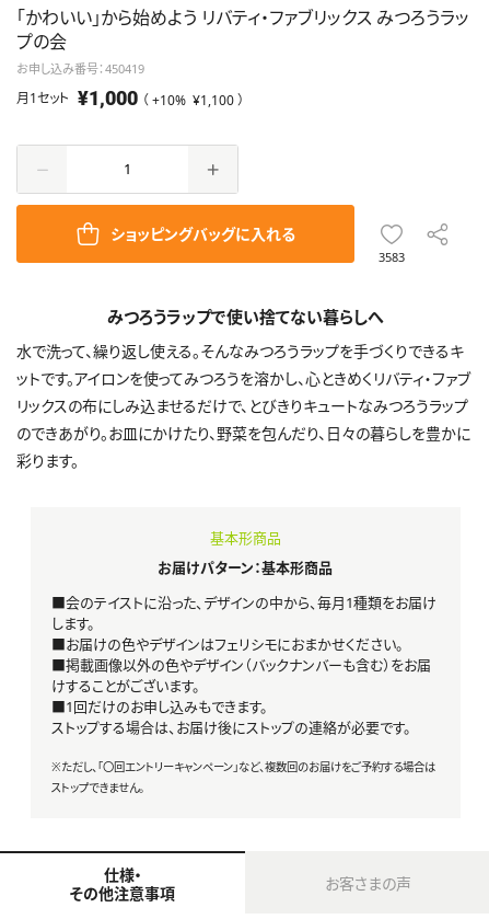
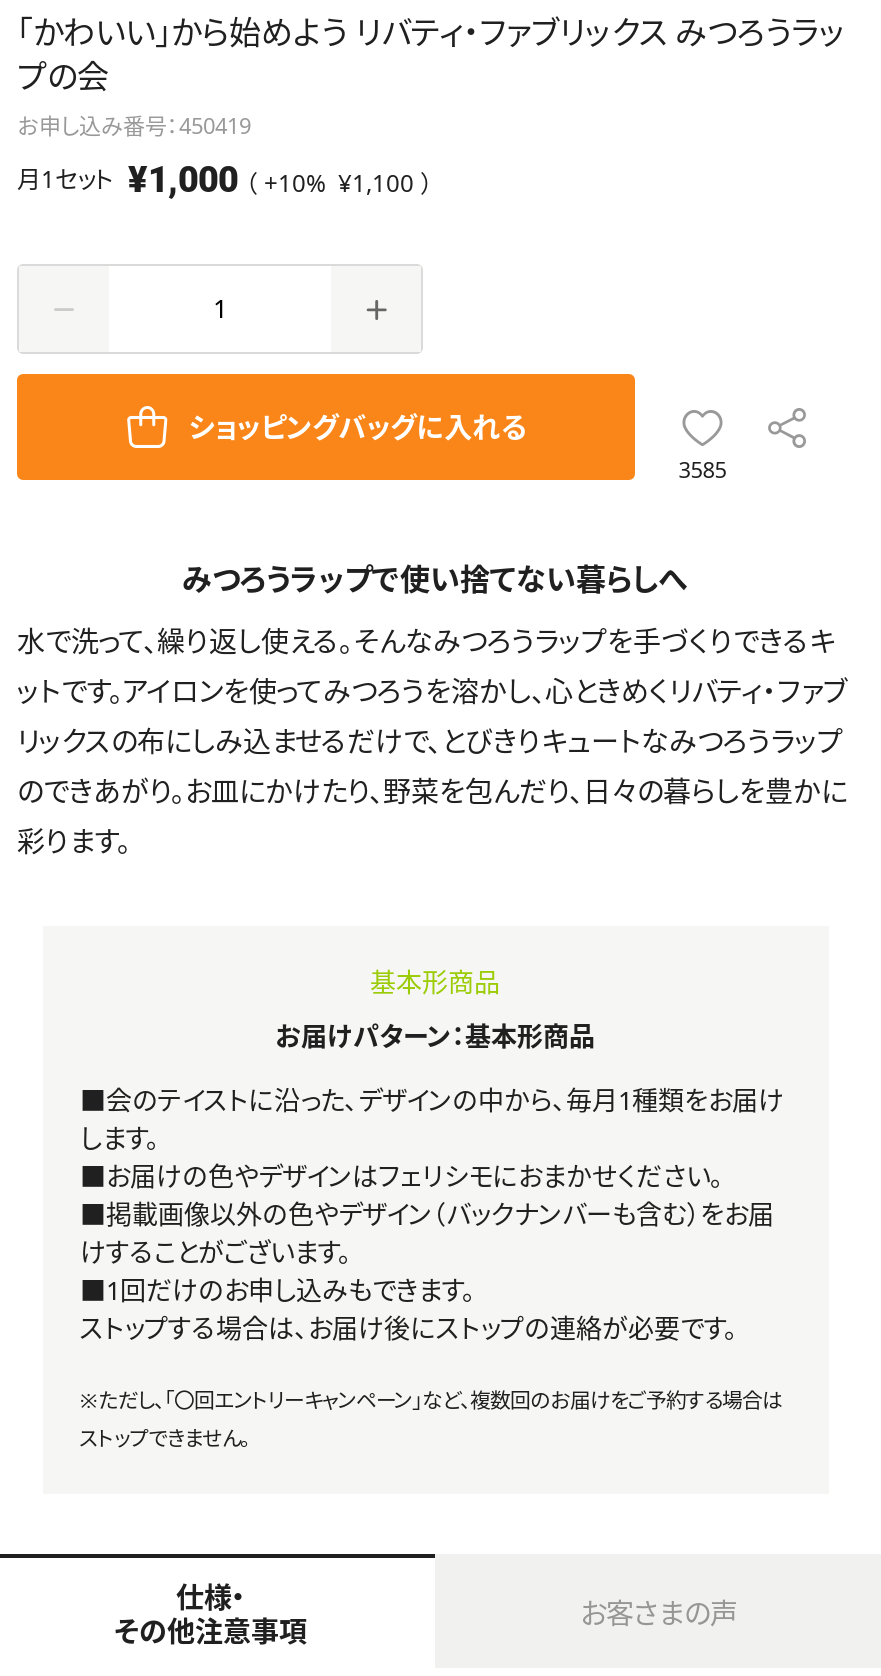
- 3583
+ 3585
